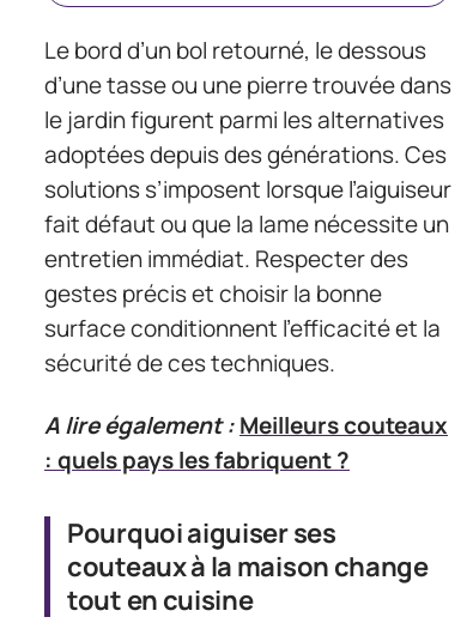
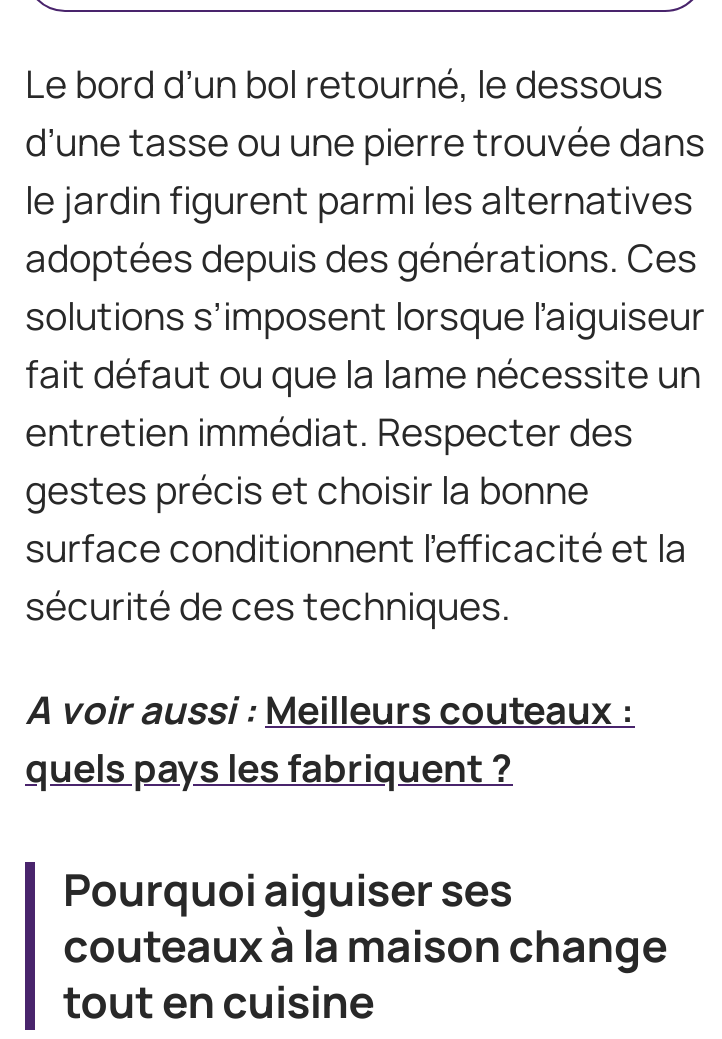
- A lire également : Meilleurs couteaux
- : quels pays les fabriquent ?
+ A voir aussi : Meilleurs couteaux :
+ quels pays les fabriquent ?
